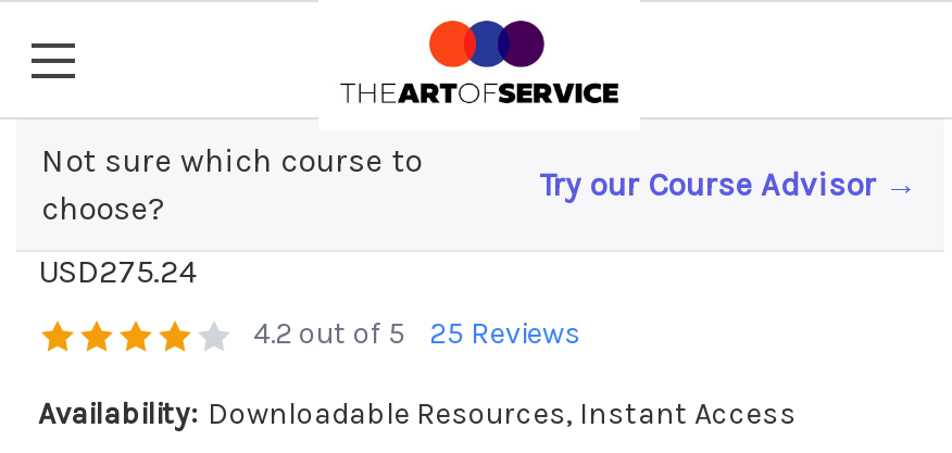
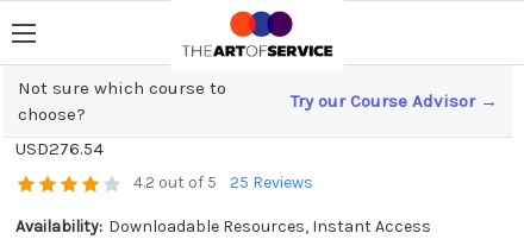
- USD275.24
+ USD276.54
